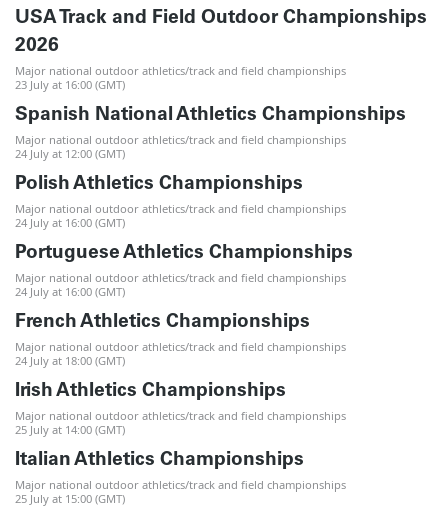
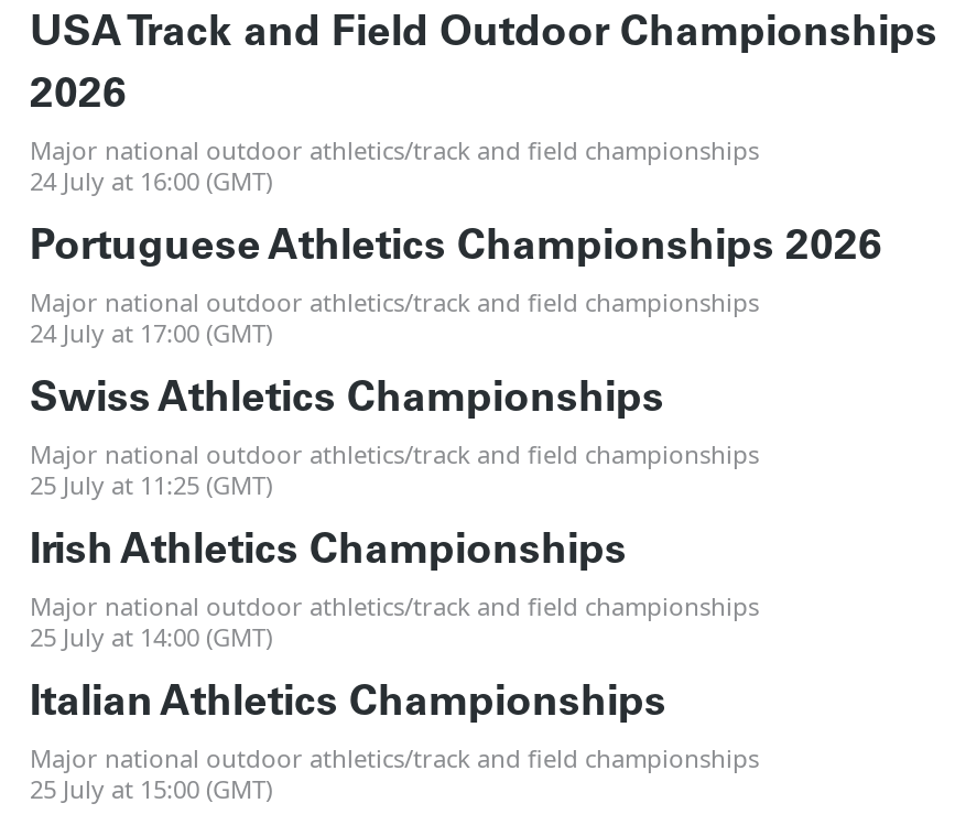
- 23 July at 16:00 (GMT)
+ 24 July at 16:00 (GMT)

- Spanish National Athletics Championships
+ Portuguese Athletics Championships 2026

- 24 July at 12:00 (GMT)
+ 24 July at 17:00 (GMT)

- Polish Athletics Championships
+ Swiss Athletics Championships

- 24 July at 16:00 (GMT)
- Portuguese Athletics Championships
- Major national outdoor athletics/track and field championships
- 24 July at 16:00 (GMT)
- French Athletics Championships
- Major national outdoor athletics/track and field championships
- 24 July at 18:00 (GMT)
+ 25 July at 11:25 (GMT)
